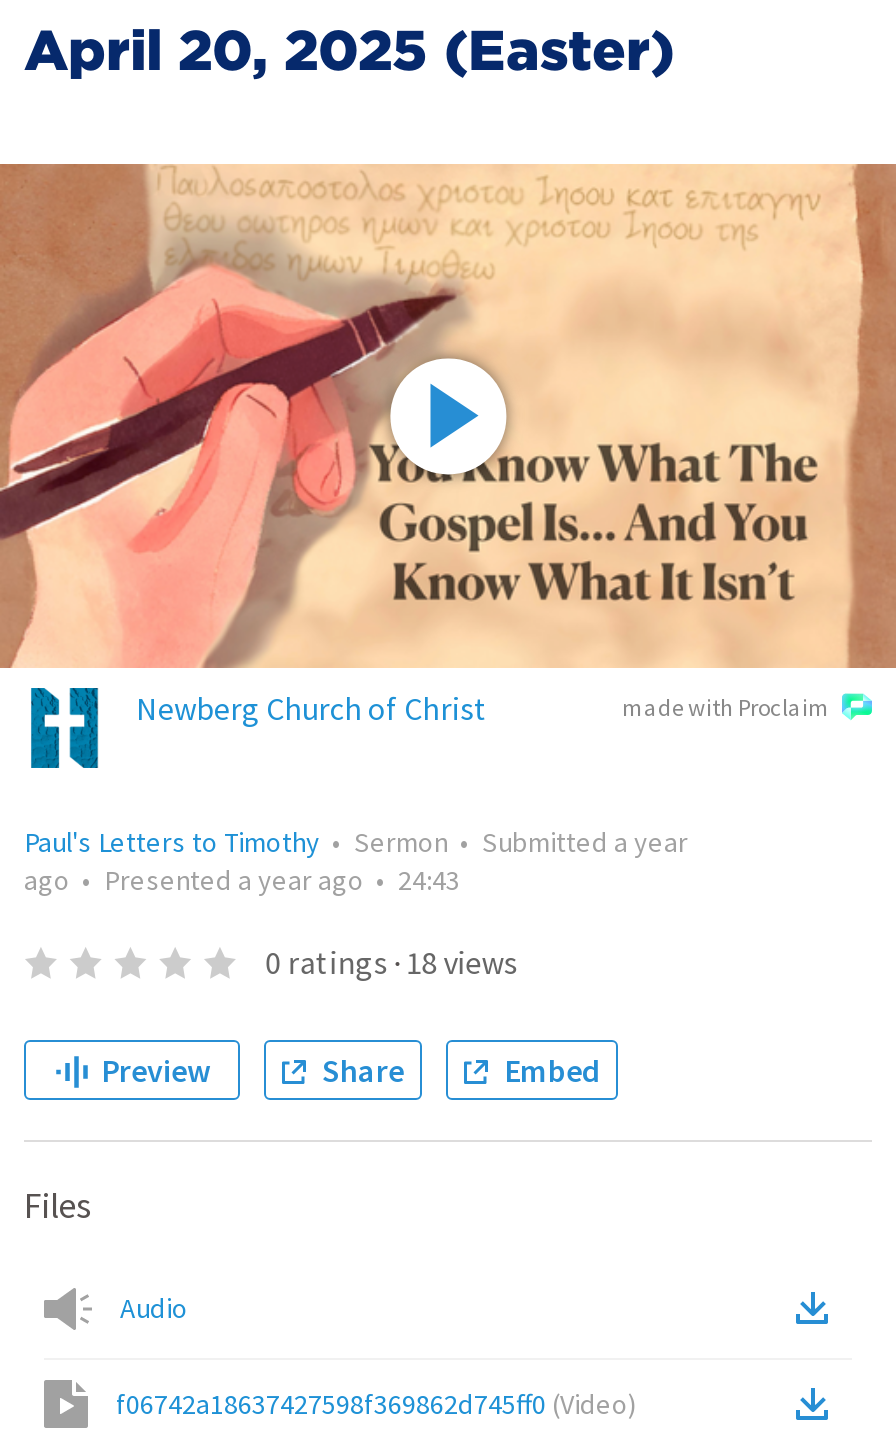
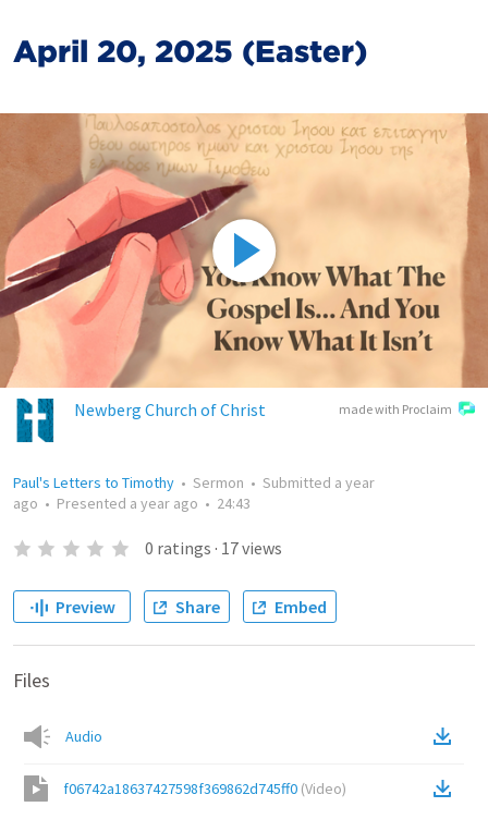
- 0 ratings · 18 views
+ 0 ratings · 17 views
